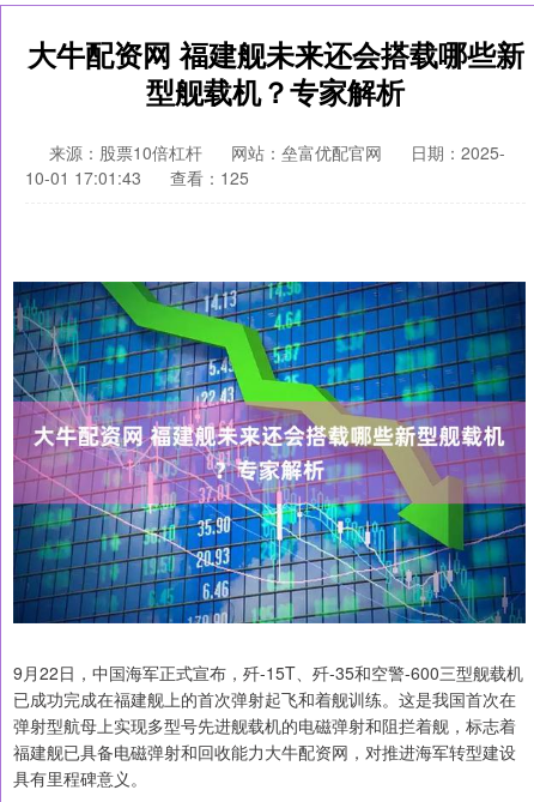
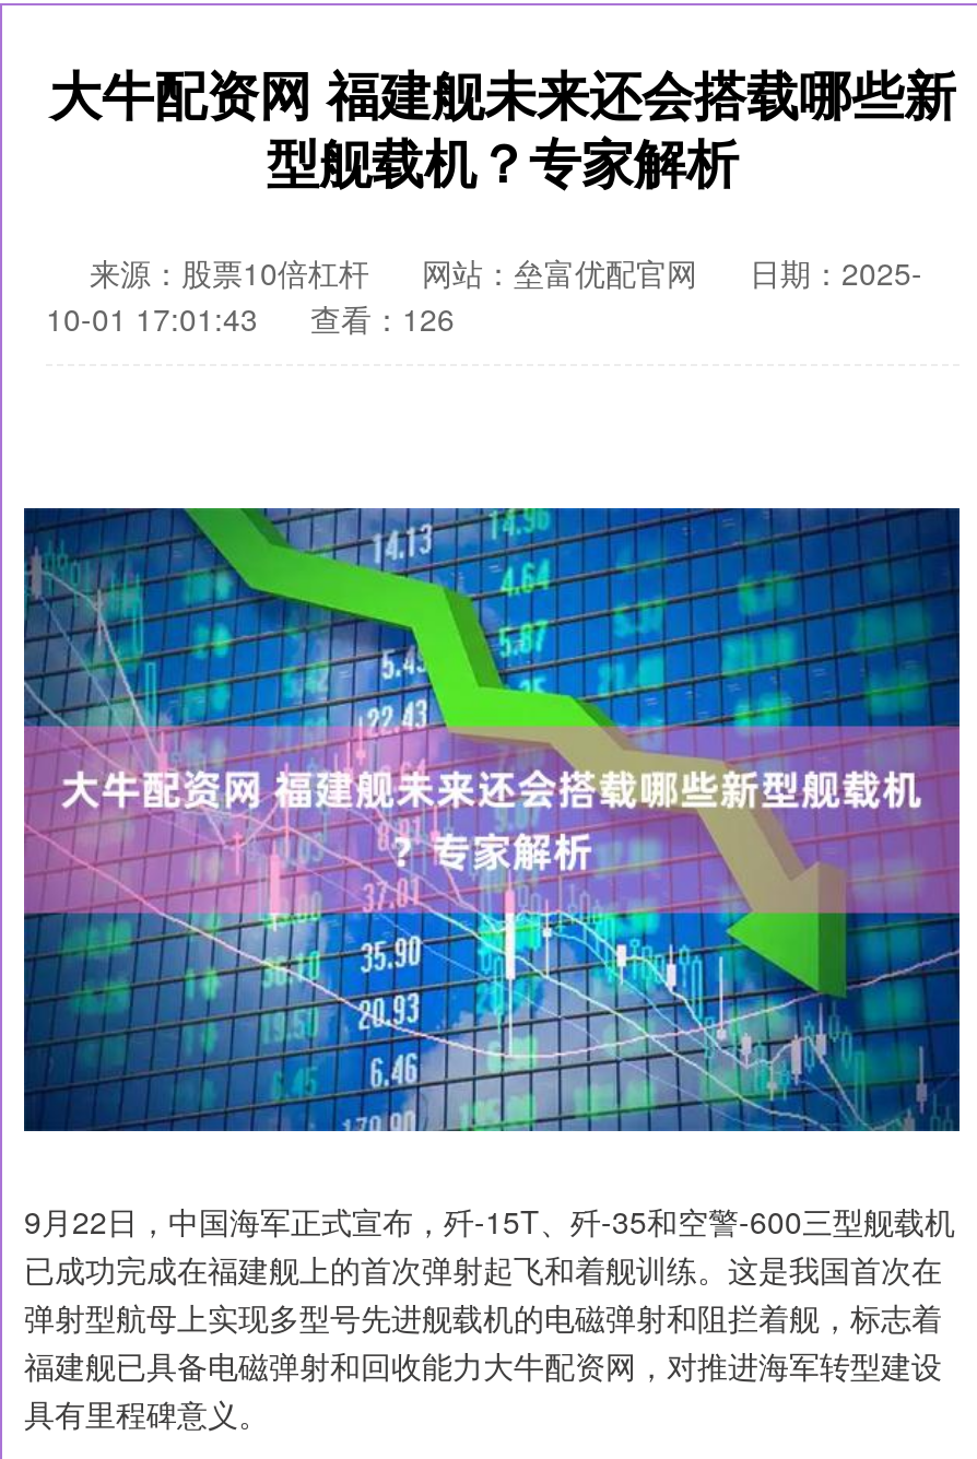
- 10-01 17:01:43 查看：125
+ 10-01 17:01:43 查看：126
